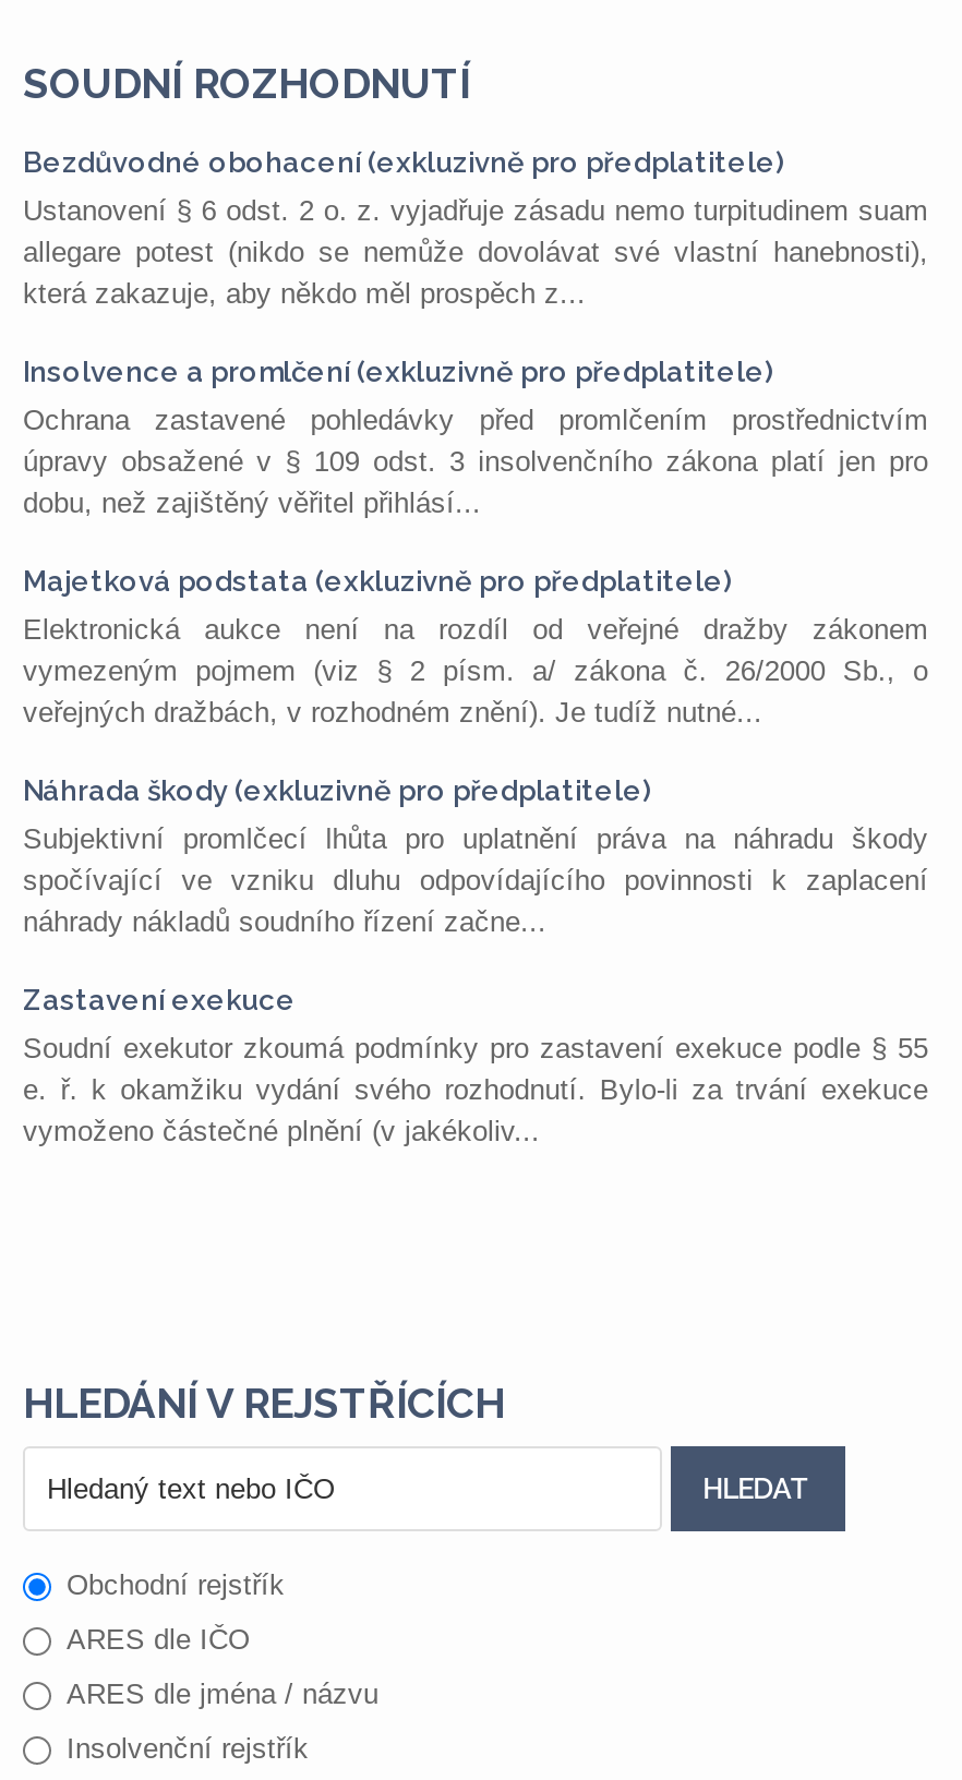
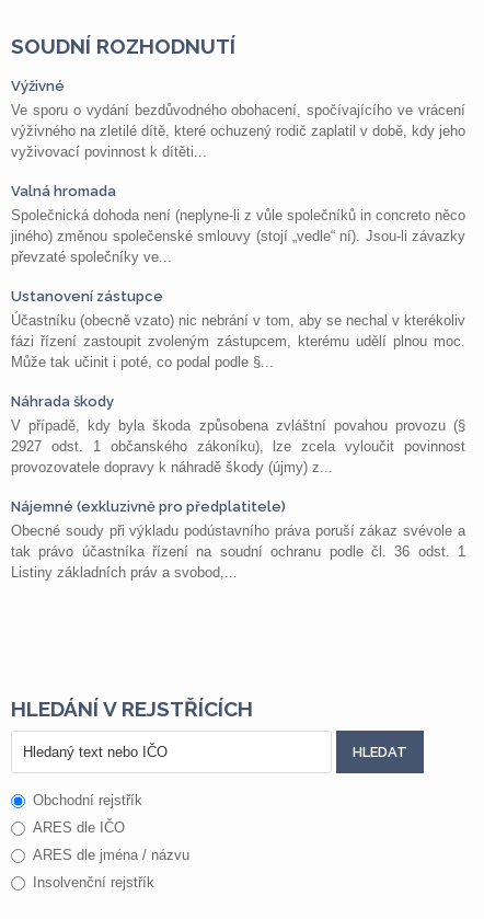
- Bezdůvodné obohacení (exkluzivně pro předplatitele)
+ Výživné

- Ustanovení § 6 odst. 2 o. z. vyjadřuje zásadu nemo turpitudinem suam
- allegare potest (nikdo se nemůže dovolávat své vlastní hanebnosti),
- která zakazuje, aby někdo měl prospěch z...
+ Ve sporu o vydání bezdůvodného obohacení, spočívajícího ve vrácení
+ výživného na zletilé dítě, které ochuzený rodič zaplatil v době, kdy jeho
+ vyživovací povinnost k dítěti...

- Insolvence a promlčení (exkluzivně pro předplatitele)
+ Valná hromada

- Ochrana zastavené pohledávky před promlčením prostřednictvím
- úpravy obsažené v § 109 odst. 3 insolvenčního zákona platí jen pro
- dobu, než zajištěný věřitel přihlásí...
+ Společnická dohoda není (neplyne-li z vůle společníků in concreto něco
+ jiného) změnou společenské smlouvy (stojí „vedle“ ní). Jsou-li závazky
+ převzaté společníky ve...

- Majetková podstata (exkluzivně pro předplatitele)
+ Ustanovení zástupce

- Elektronická aukce není na rozdíl od veřejné dražby zákonem
- vymezeným pojmem (viz § 2 písm. a/ zákona č. 26/2000 Sb., o
- veřejných dražbách, v rozhodném znění). Je tudíž nutné...
+ Účastníku (obecně vzato) nic nebrání v tom, aby se nechal v kterékoliv
+ fázi řízení zastoupit zvoleným zástupcem, kterému udělí plnou moc.
+ Může tak učinit i poté, co podal podle §...

- Náhrada škody (exkluzivně pro předplatitele)
+ Náhrada škody

- Subjektivní promlčecí lhůta pro uplatnění práva na náhradu škody
- spočívající ve vzniku dluhu odpovídajícího povinnosti k zaplacení
- náhrady nákladů soudního řízení začne...
+ V případě, kdy byla škoda způsobena zvláštní povahou provozu (§
+ 2927 odst. 1 občanského zákoníku), lze zcela vyloučit povinnost
+ provozovatele dopravy k náhradě škody (újmy) z...

- Zastavení exekuce
+ Nájemné (exkluzivně pro předplatitele)

- Soudní exekutor zkoumá podmínky pro zastavení exekuce podle § 55
- e. ř. k okamžiku vydání svého rozhodnutí. Bylo-li za trvání exekuce
- vymoženo částečné plnění (v jakékoliv...
+ Obecné soudy při výkladu podústavního práva poruší zákaz svévole a
+ tak právo účastníka řízení na soudní ochranu podle čl. 36 odst. 1
+ Listiny základních práv a svobod,...
